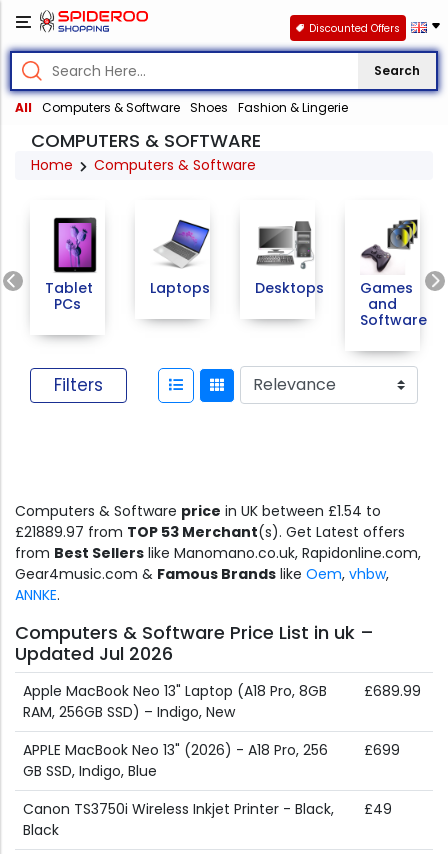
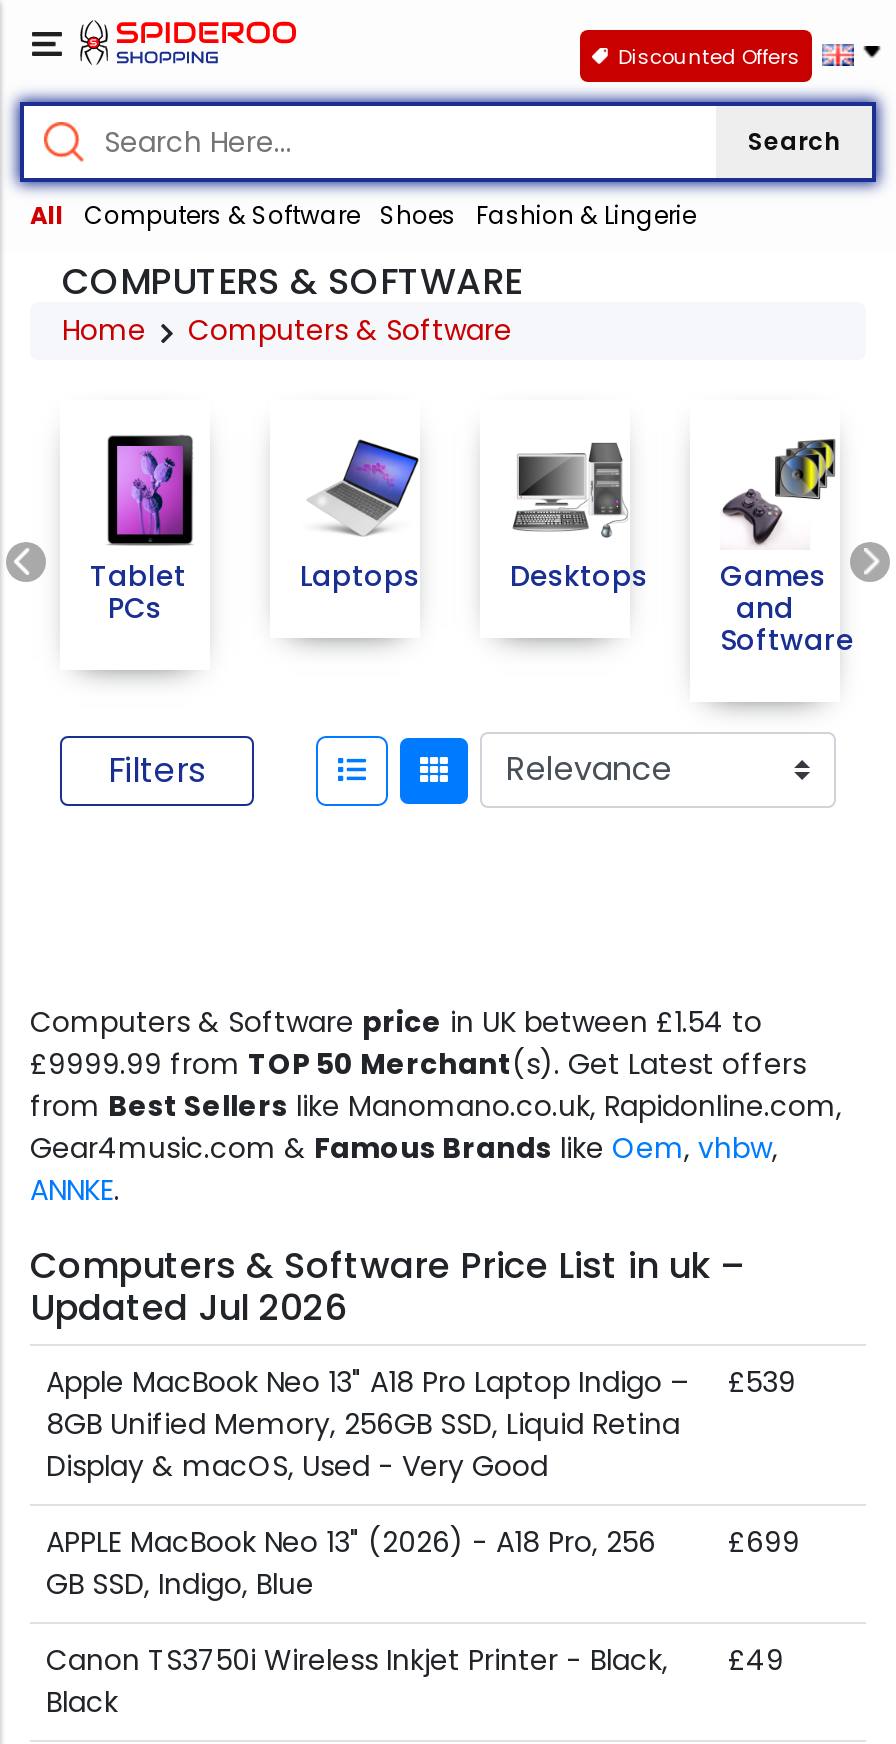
- £21889.97 from TOP 53 Merchant(s). Get Latest offers
+ £9999.99 from TOP 50 Merchant(s). Get Latest offers

- Apple MacBook Neo 13" Laptop (A18 Pro, 8GB
- RAM, 256GB SSD) – Indigo, New
+ Apple MacBook Neo 13" A18 Pro Laptop Indigo –
+ 8GB Unified Memory, 256GB SSD, Liquid Retina
+ Display & macOS, Used - Very Good

- £689.99
+ £539
